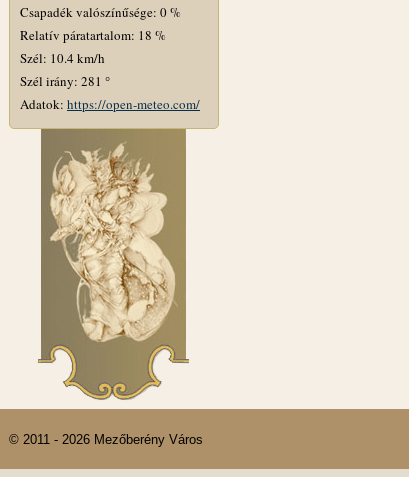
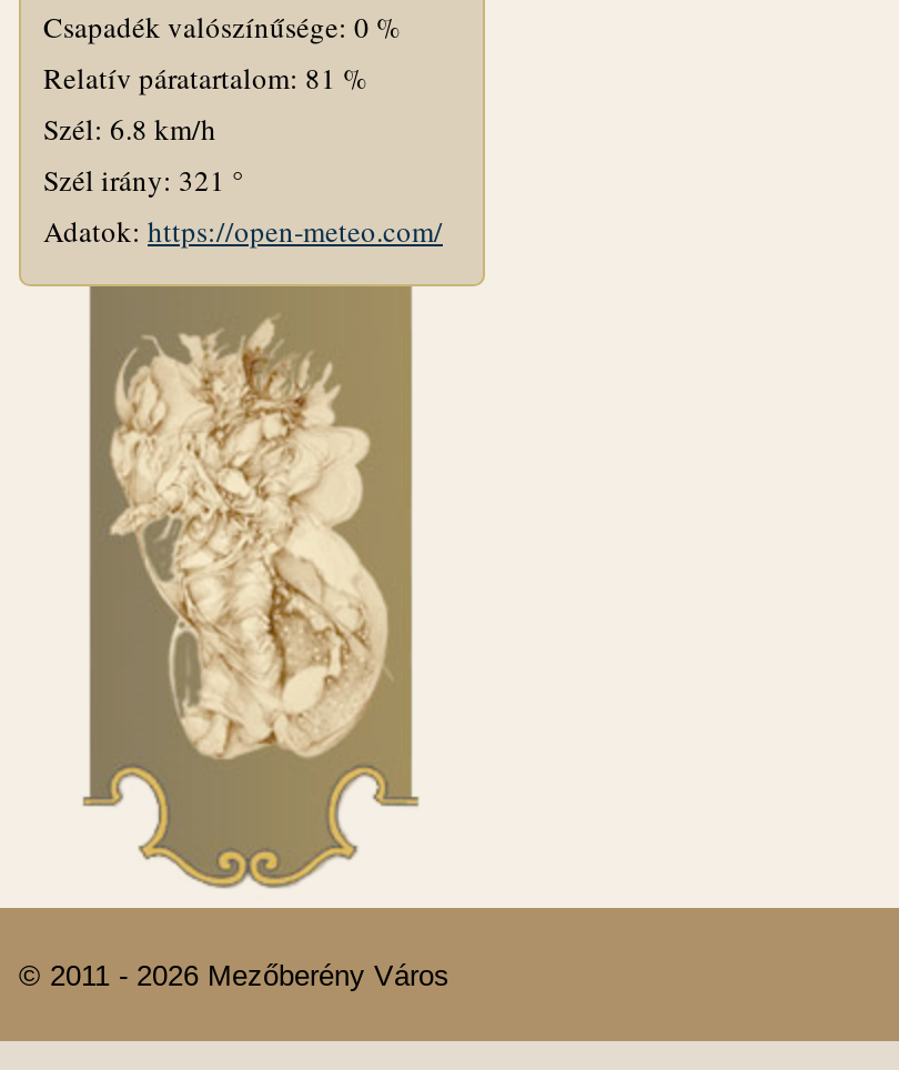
- Relatív páratartalom: 18 %
+ Relatív páratartalom: 81 %

- Szél: 10.4 km/h
+ Szél: 6.8 km/h

- Szél irány: 281 °
+ Szél irány: 321 °
